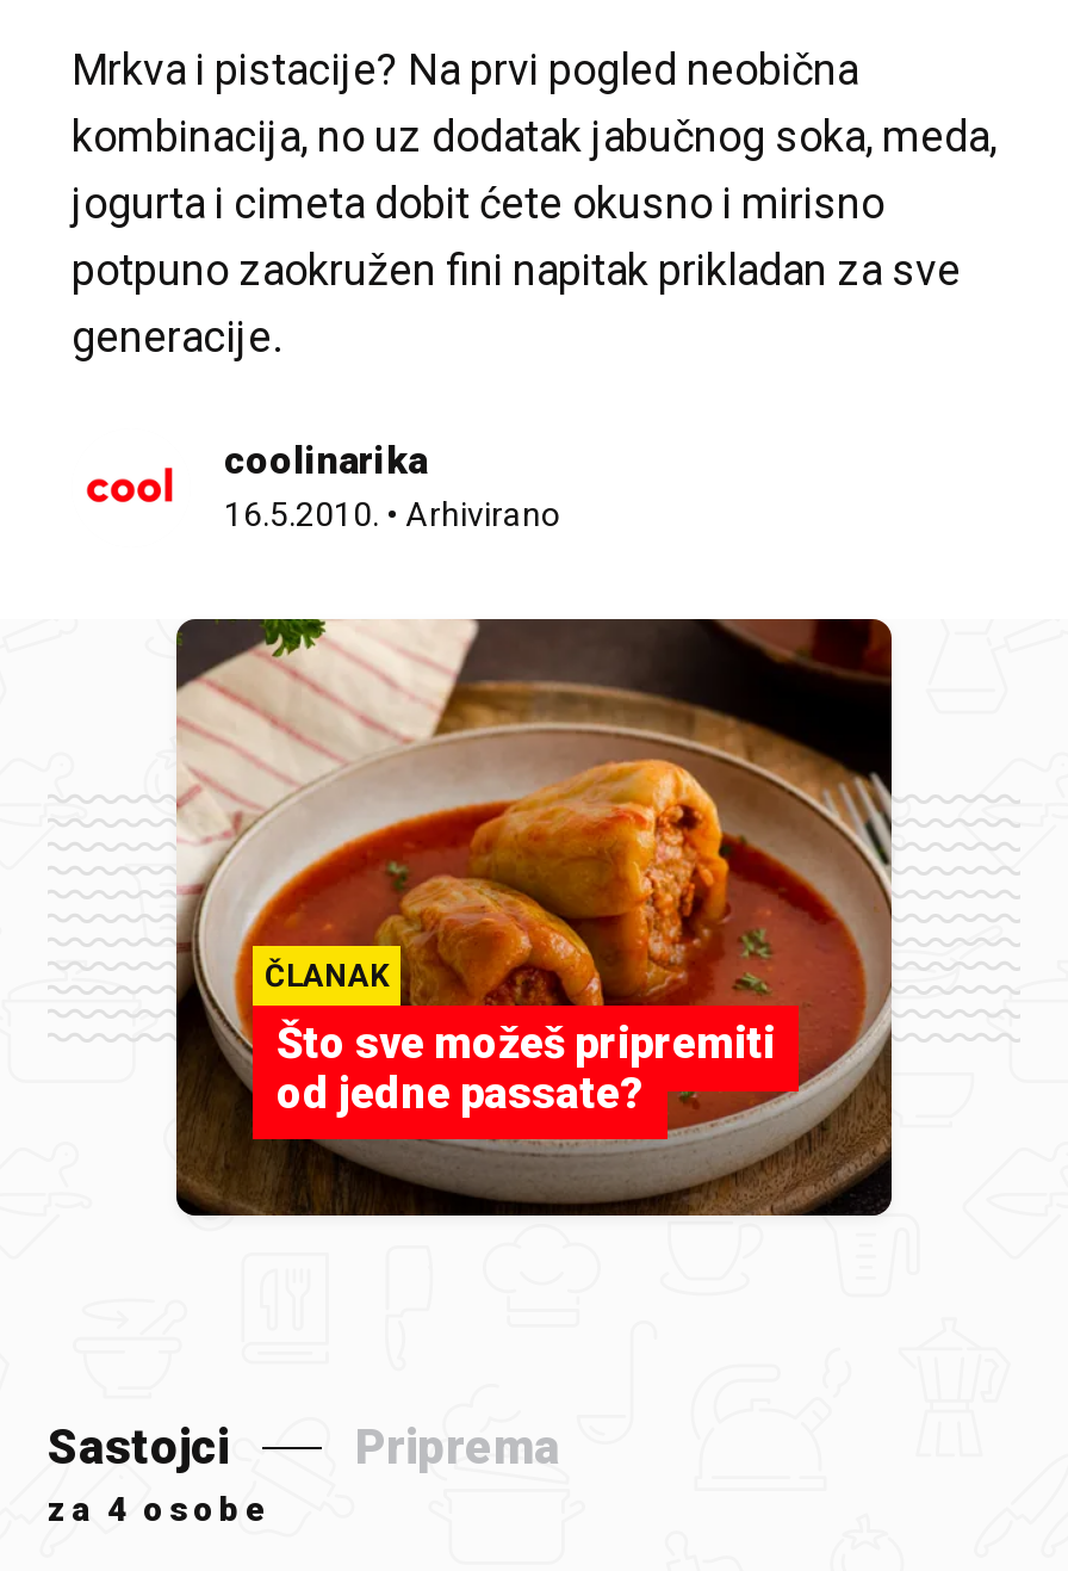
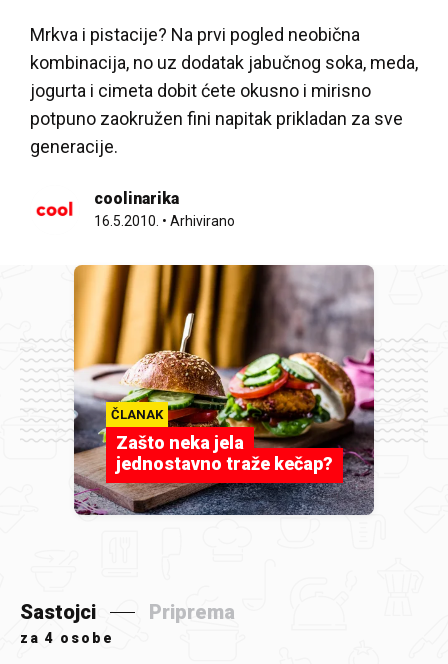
- [image]
- Što sve možeš pripremiti
- od jedne passate?
+ [image]
+ Zašto neka jela
+ jednostavno traže kečap?
